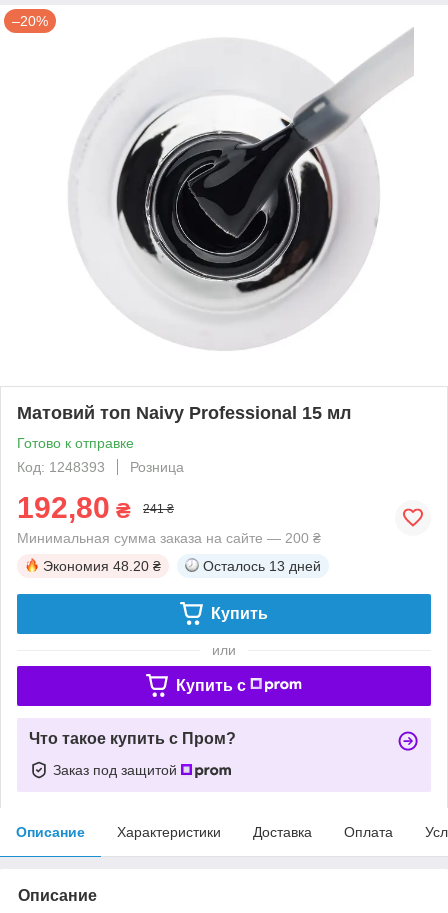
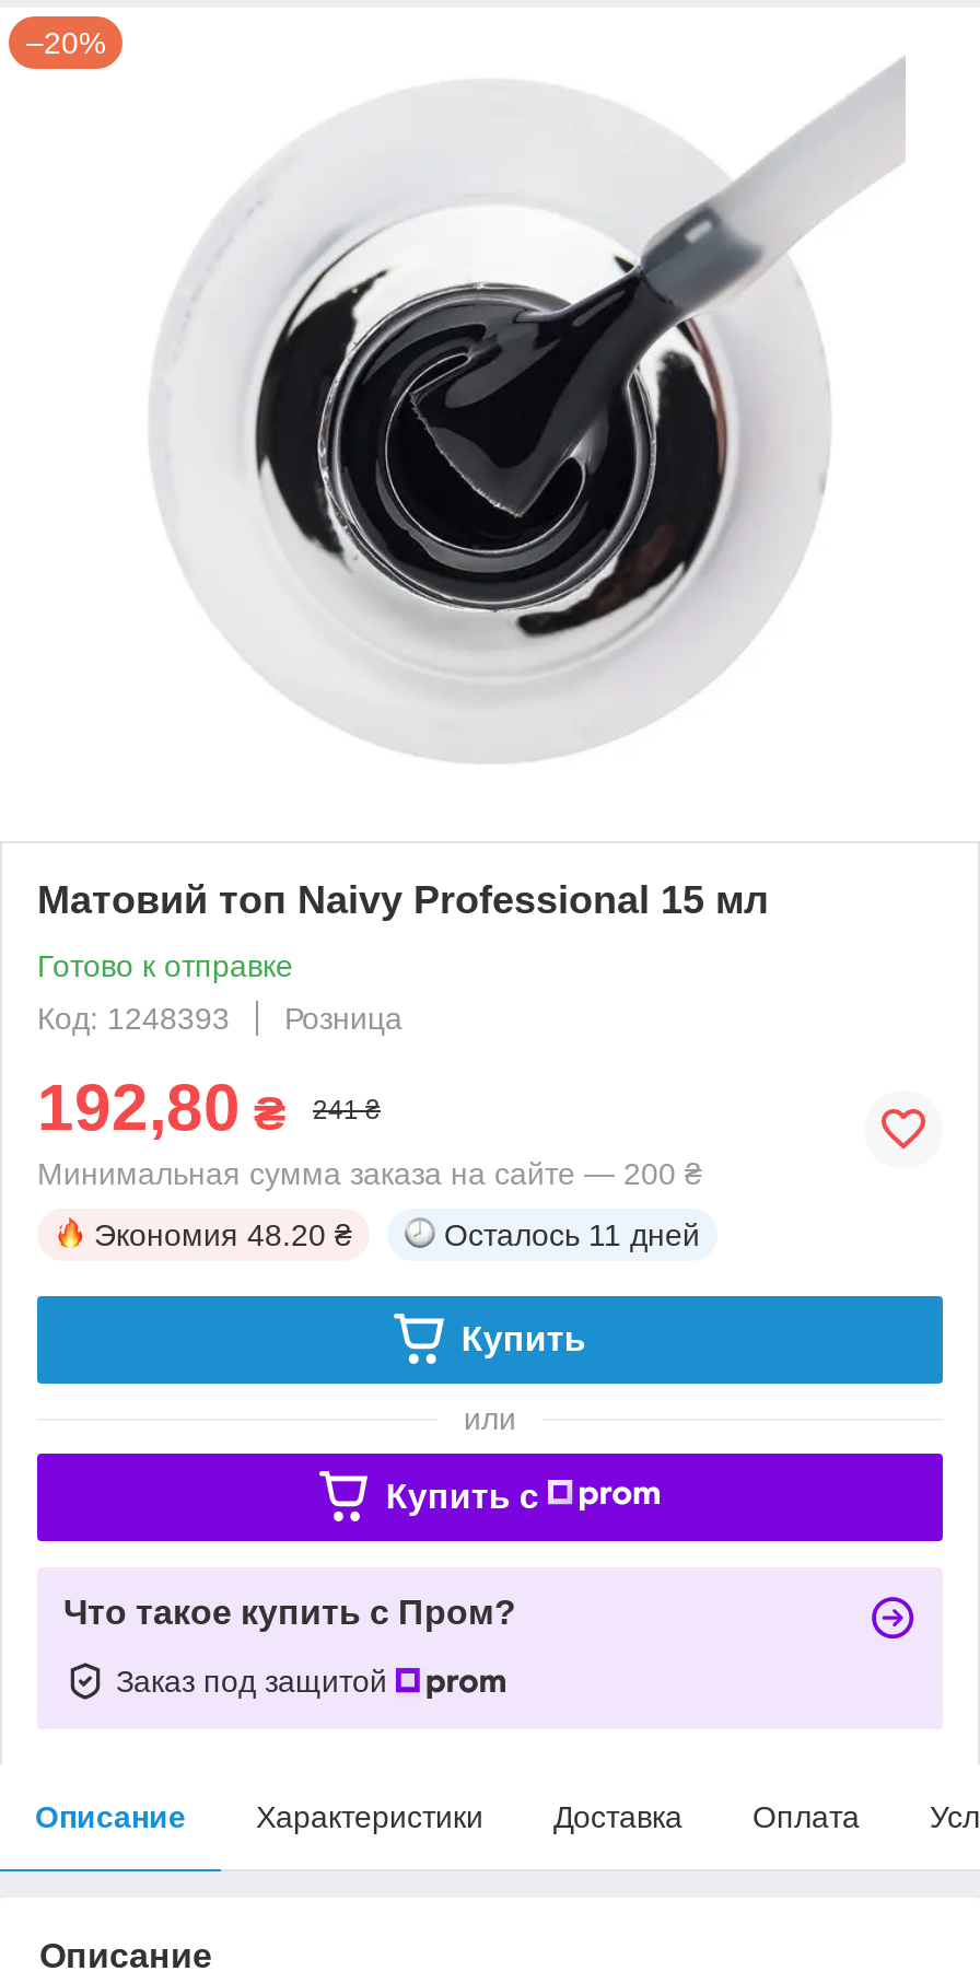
- Осталось 13 дней
+ Осталось 11 дней
